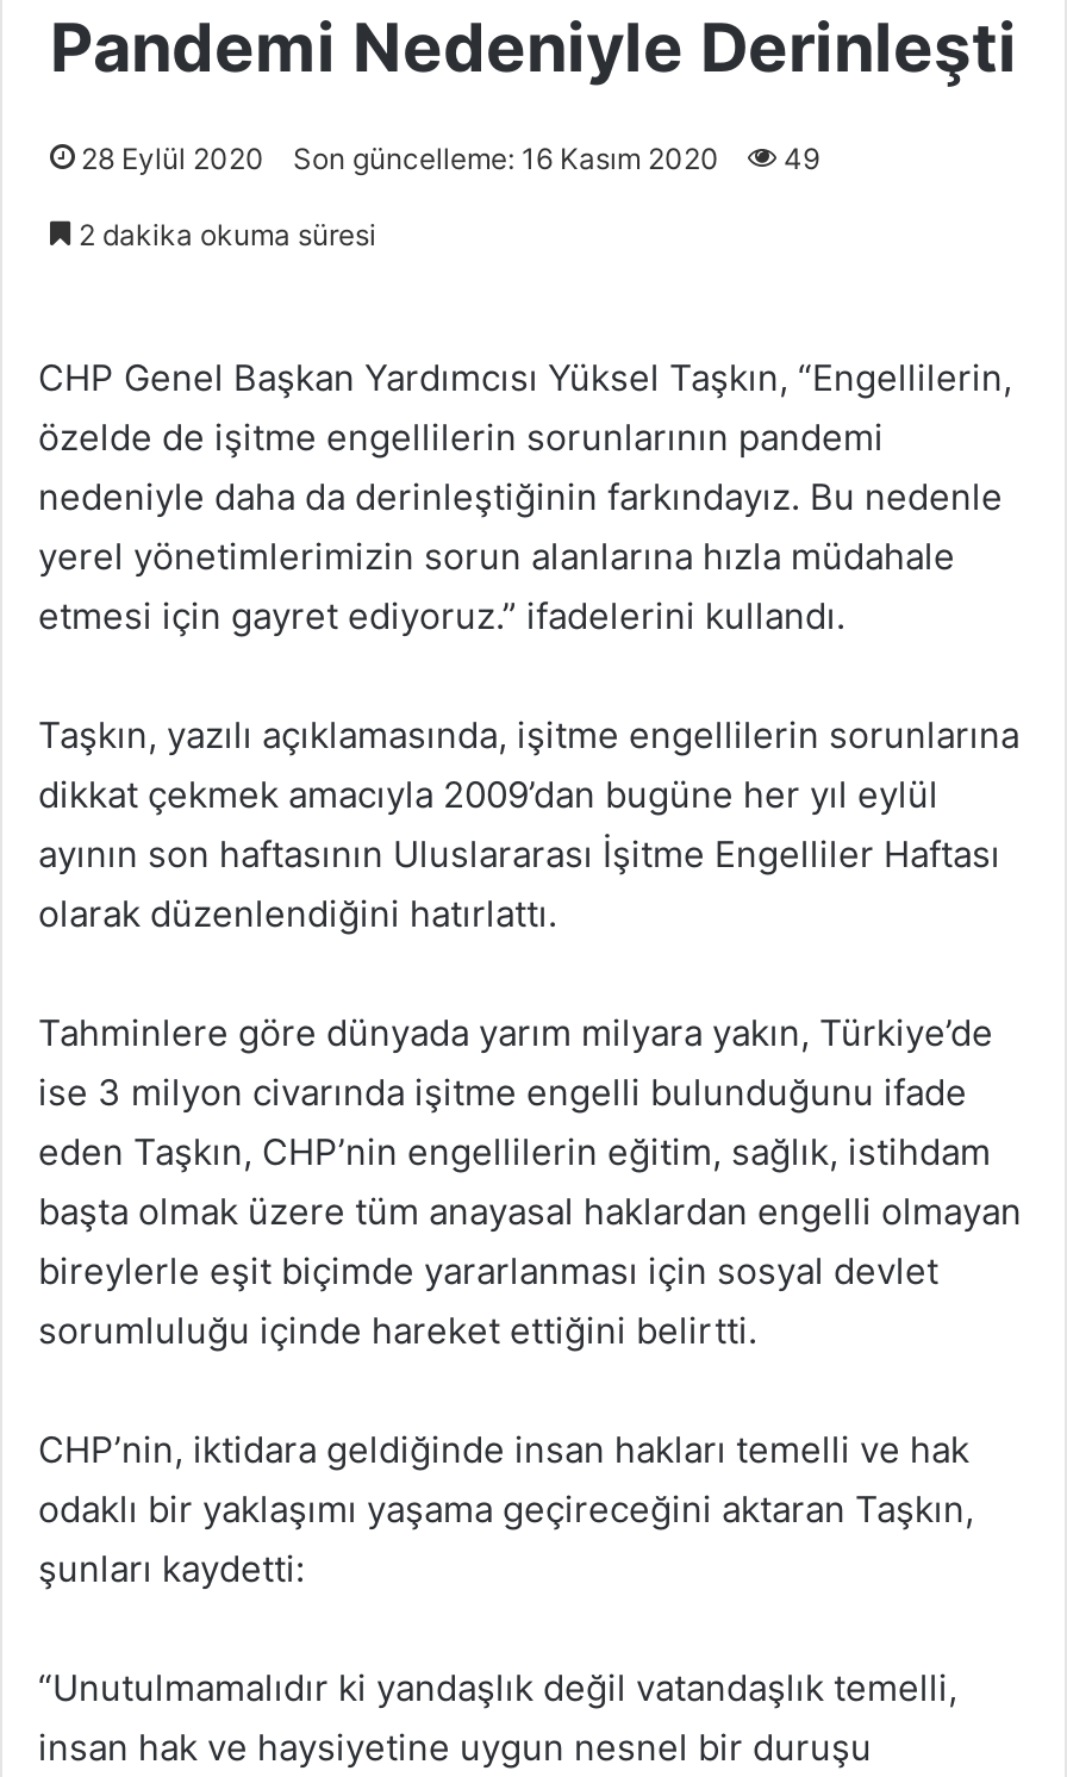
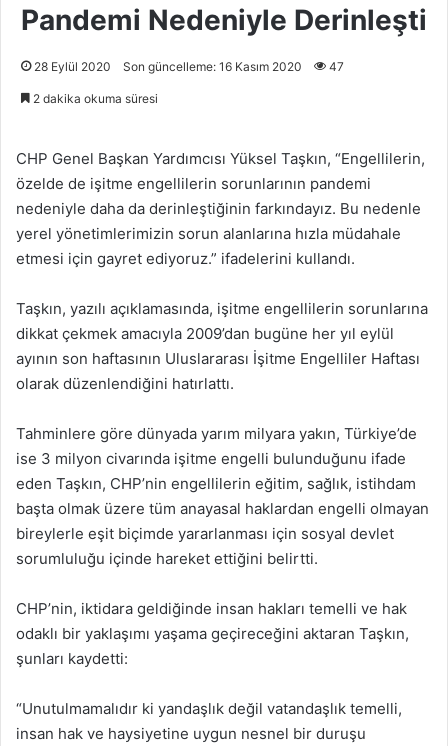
- 28 Eylül 2020 Son güncelleme: 16 Kasım 2020 49
+ 28 Eylül 2020 Son güncelleme: 16 Kasım 2020 47
